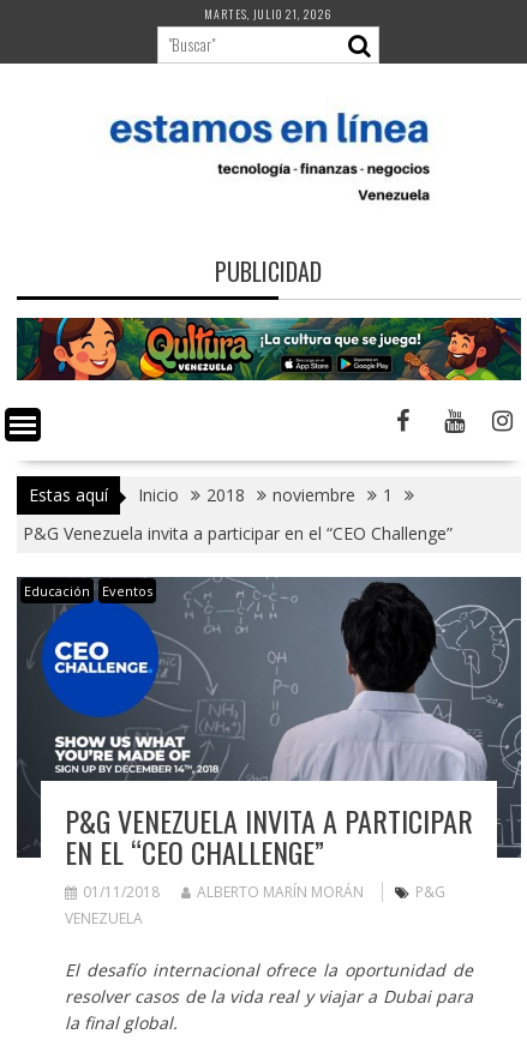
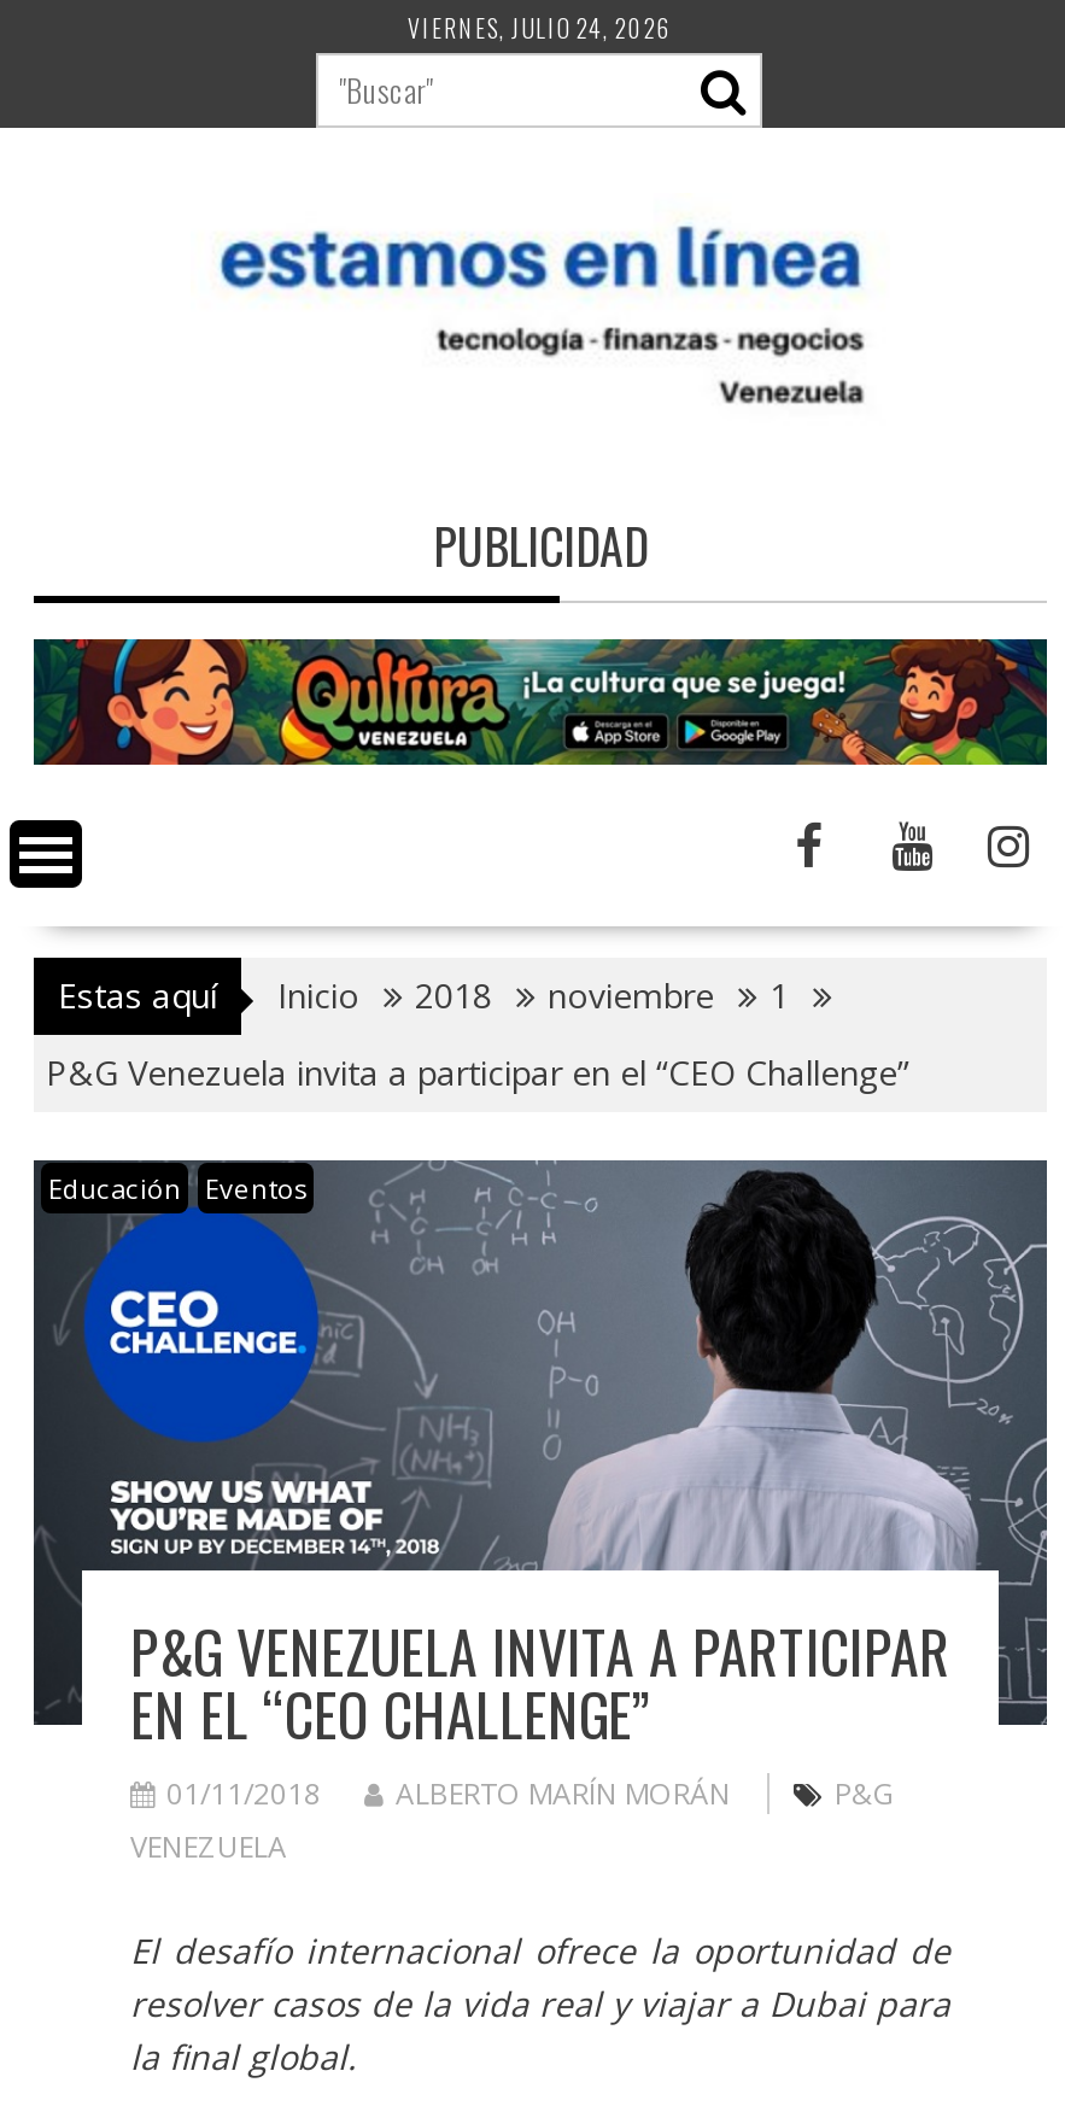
- MARTES, JULIO 21, 2026
+ VIERNES, JULIO 24, 2026
